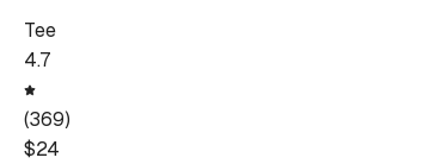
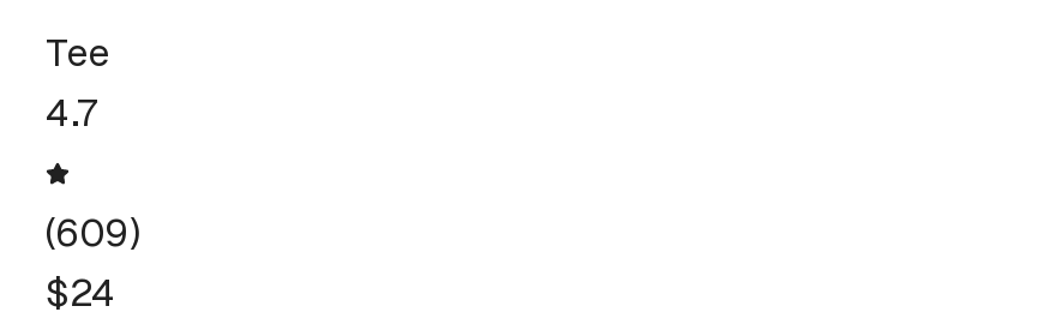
- (369)
+ (609)
